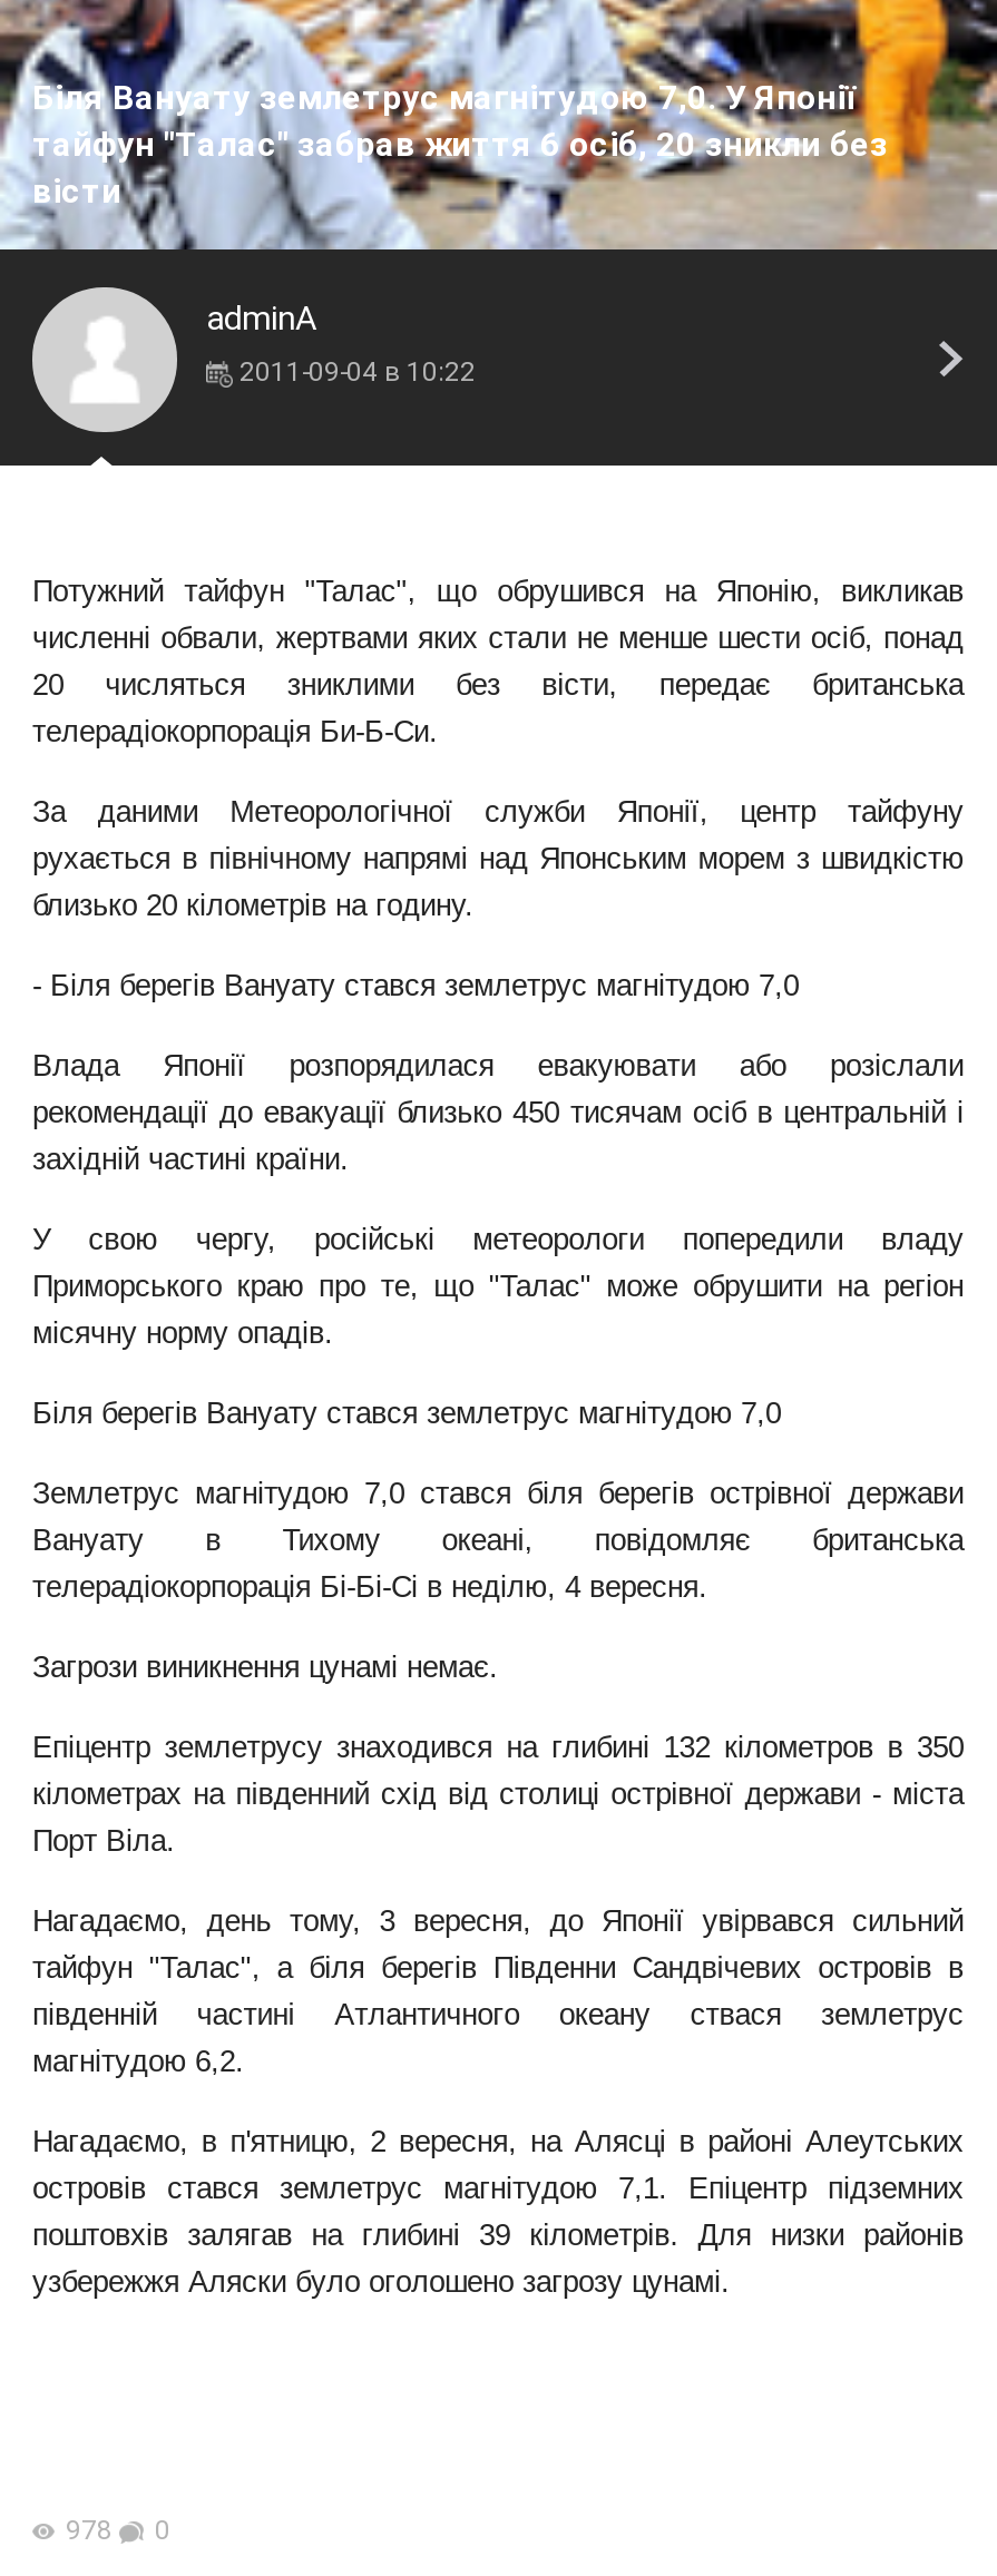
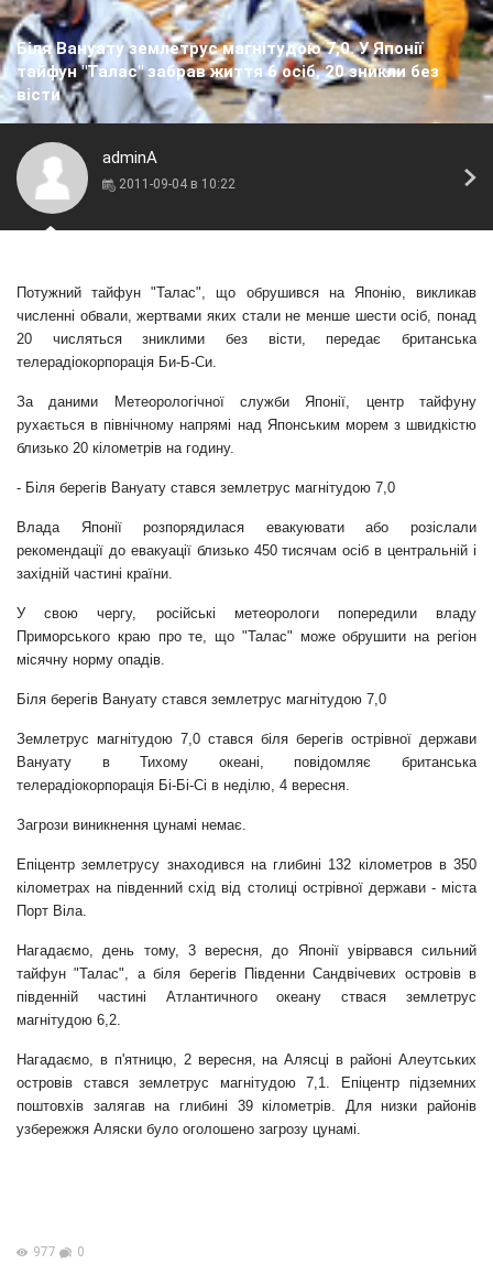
- 978 0
+ 977 0
